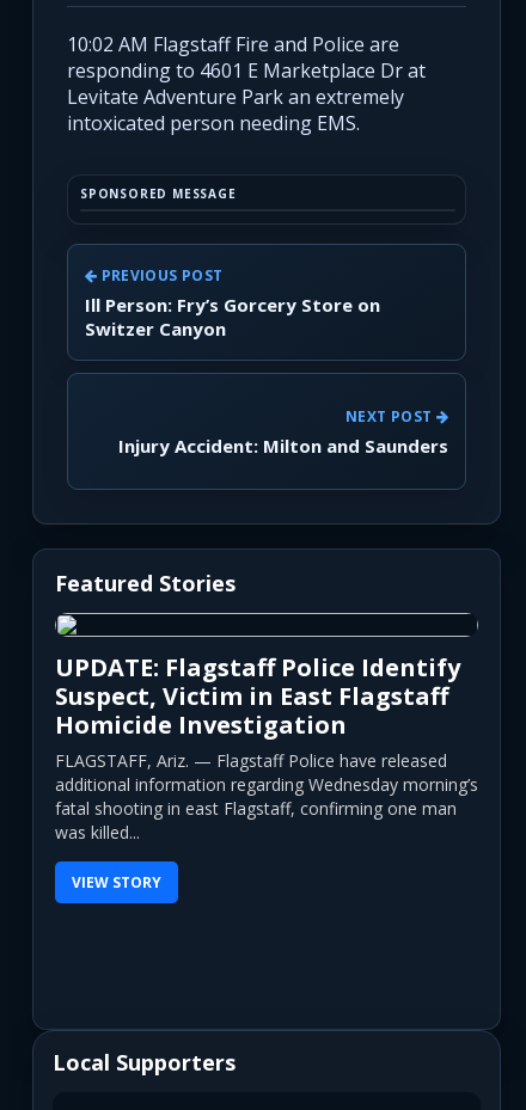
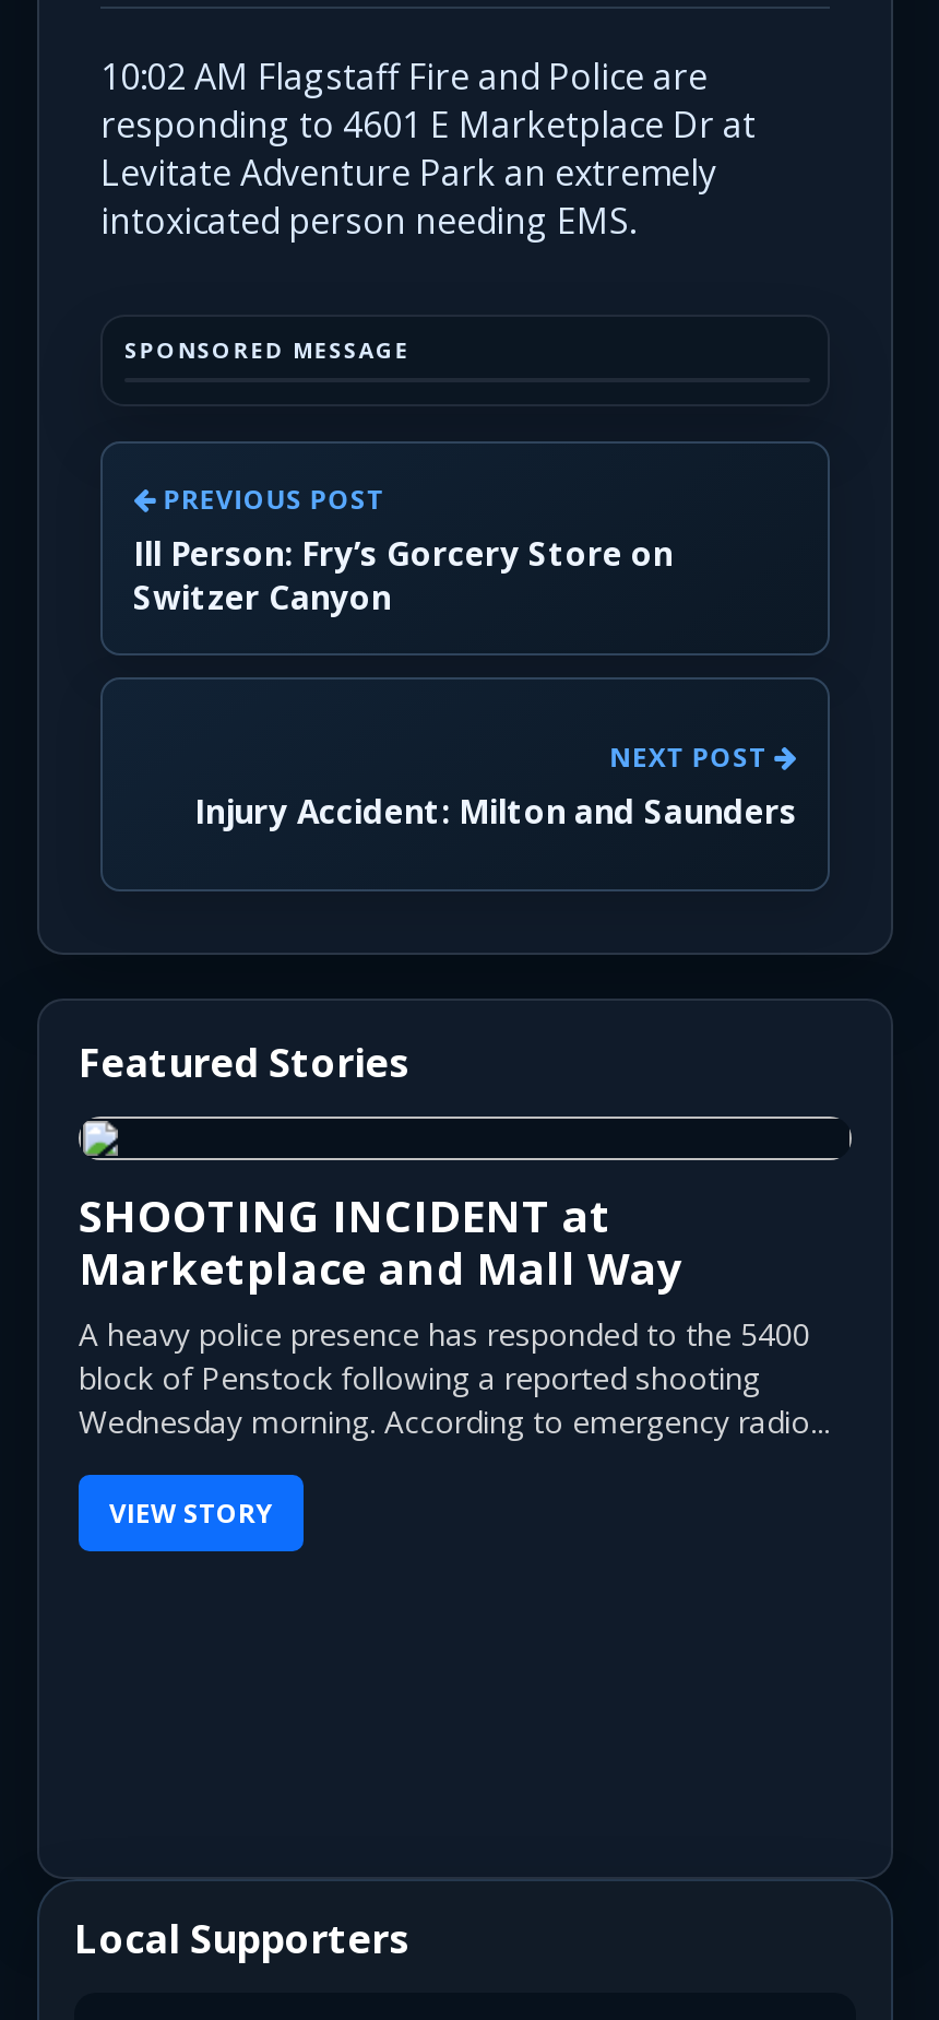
- UPDATE: Flagstaff Police Identify
- Suspect, Victim in East Flagstaff
- Homicide Investigation
- FLAGSTAFF, Ariz. — Flagstaff Police have released
- additional information regarding Wednesday morning’s
- fatal shooting in east Flagstaff, confirming one man
- was killed...
+ SHOOTING INCIDENT at
+ Marketplace and Mall Way
+ A heavy police presence has responded to the 5400
+ block of Penstock following a reported shooting
+ Wednesday morning. According to emergency radio...

moved up: VIEW STORY
